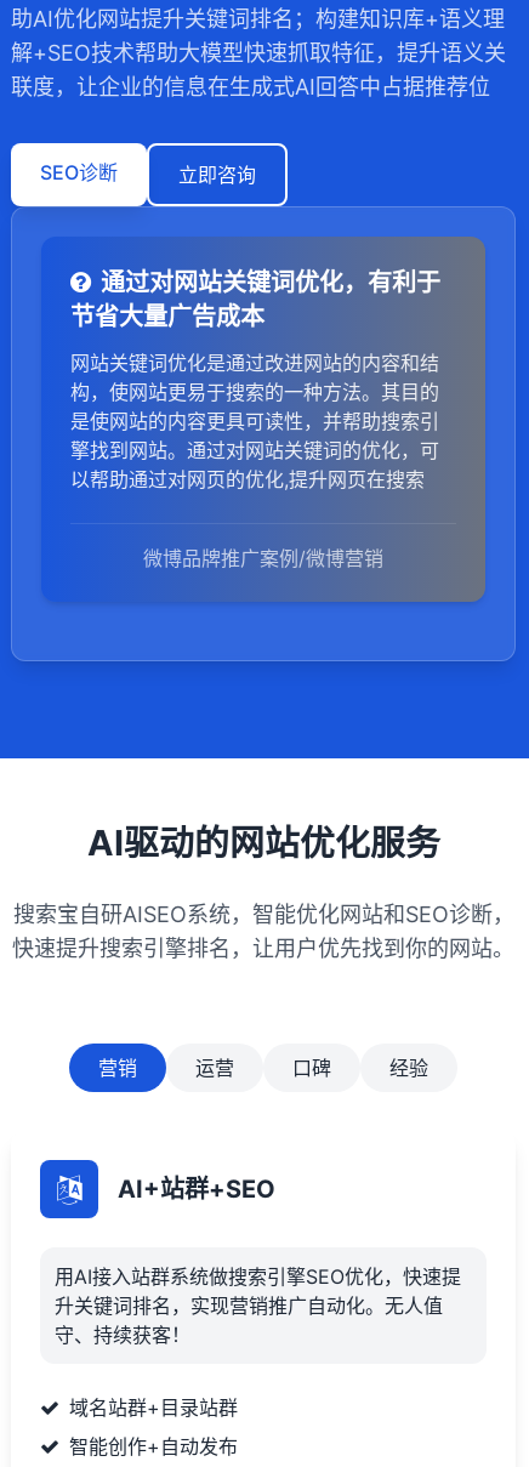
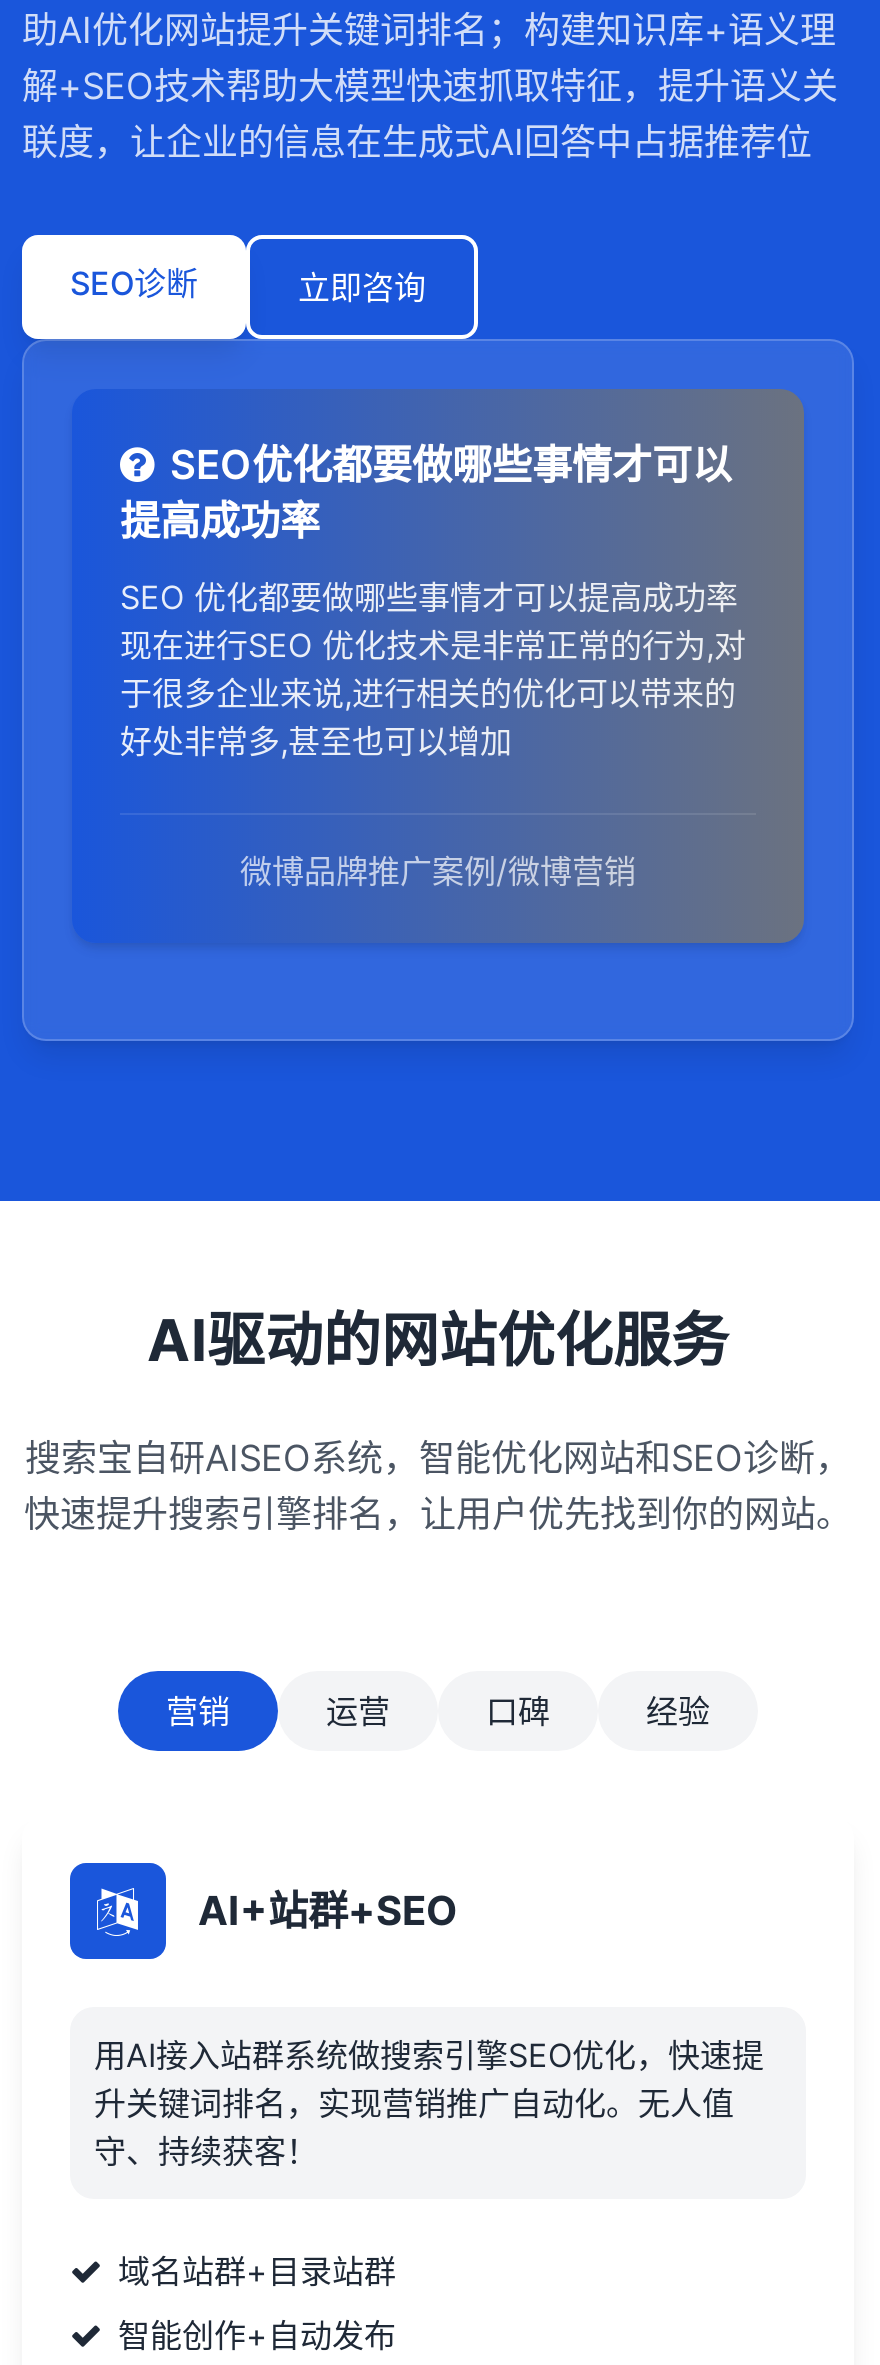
- 通过对网站关键词优化，有利于
- 节省大量广告成本
+ SEO优化都要做哪些事情才可以
+ 提高成功率

- 网站关键词优化是通过改进网站的内容和结
- 构，使网站更易于搜索的一种方法。其目的
- 是使网站的内容更具可读性，并帮助搜索引
- 擎找到网站。通过对网站关键词的优化，可
- 以帮助通过对网页的优化,提升网页在搜索
+ SEO 优化都要做哪些事情才可以提高成功率
+ 现在进行SEO 优化技术是非常正常的行为,对
+ 于很多企业来说,进行相关的优化可以带来的
+ 好处非常多,甚至也可以增加
